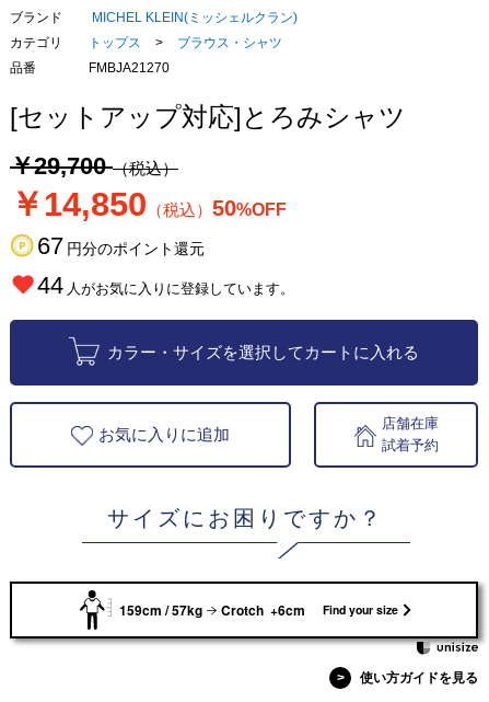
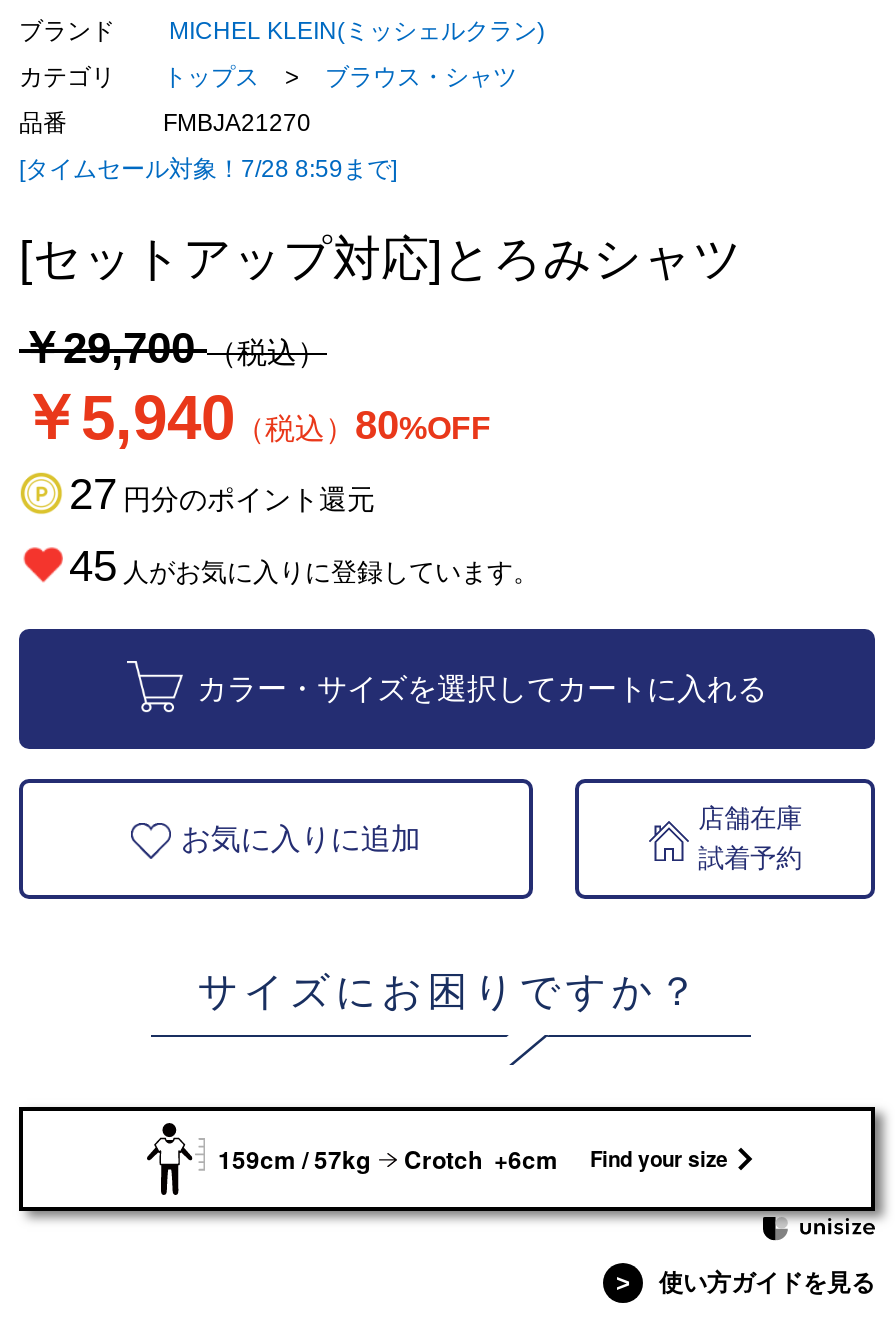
+ [タイムセール対象！7/28 8:59まで]

- ￥14,850（税込）50%OFF
+ ￥5,940（税込）80%OFF

- 67 円分のポイント還元
+ 27 円分のポイント還元

- 44 人がお気に入りに登録しています。
+ 45 人がお気に入りに登録しています。
